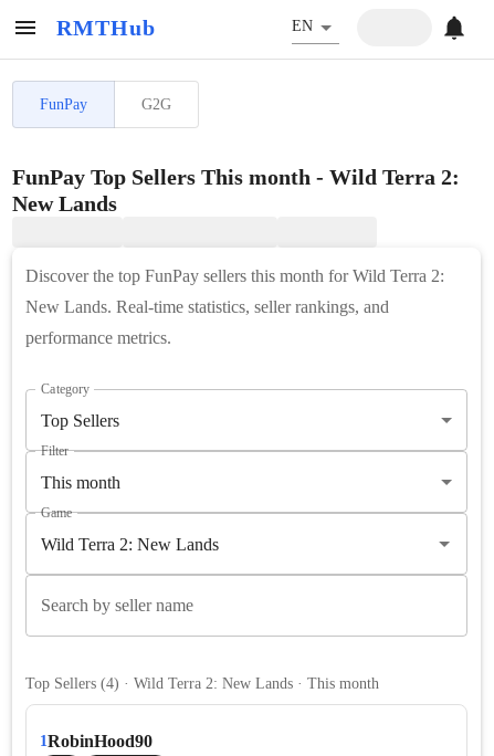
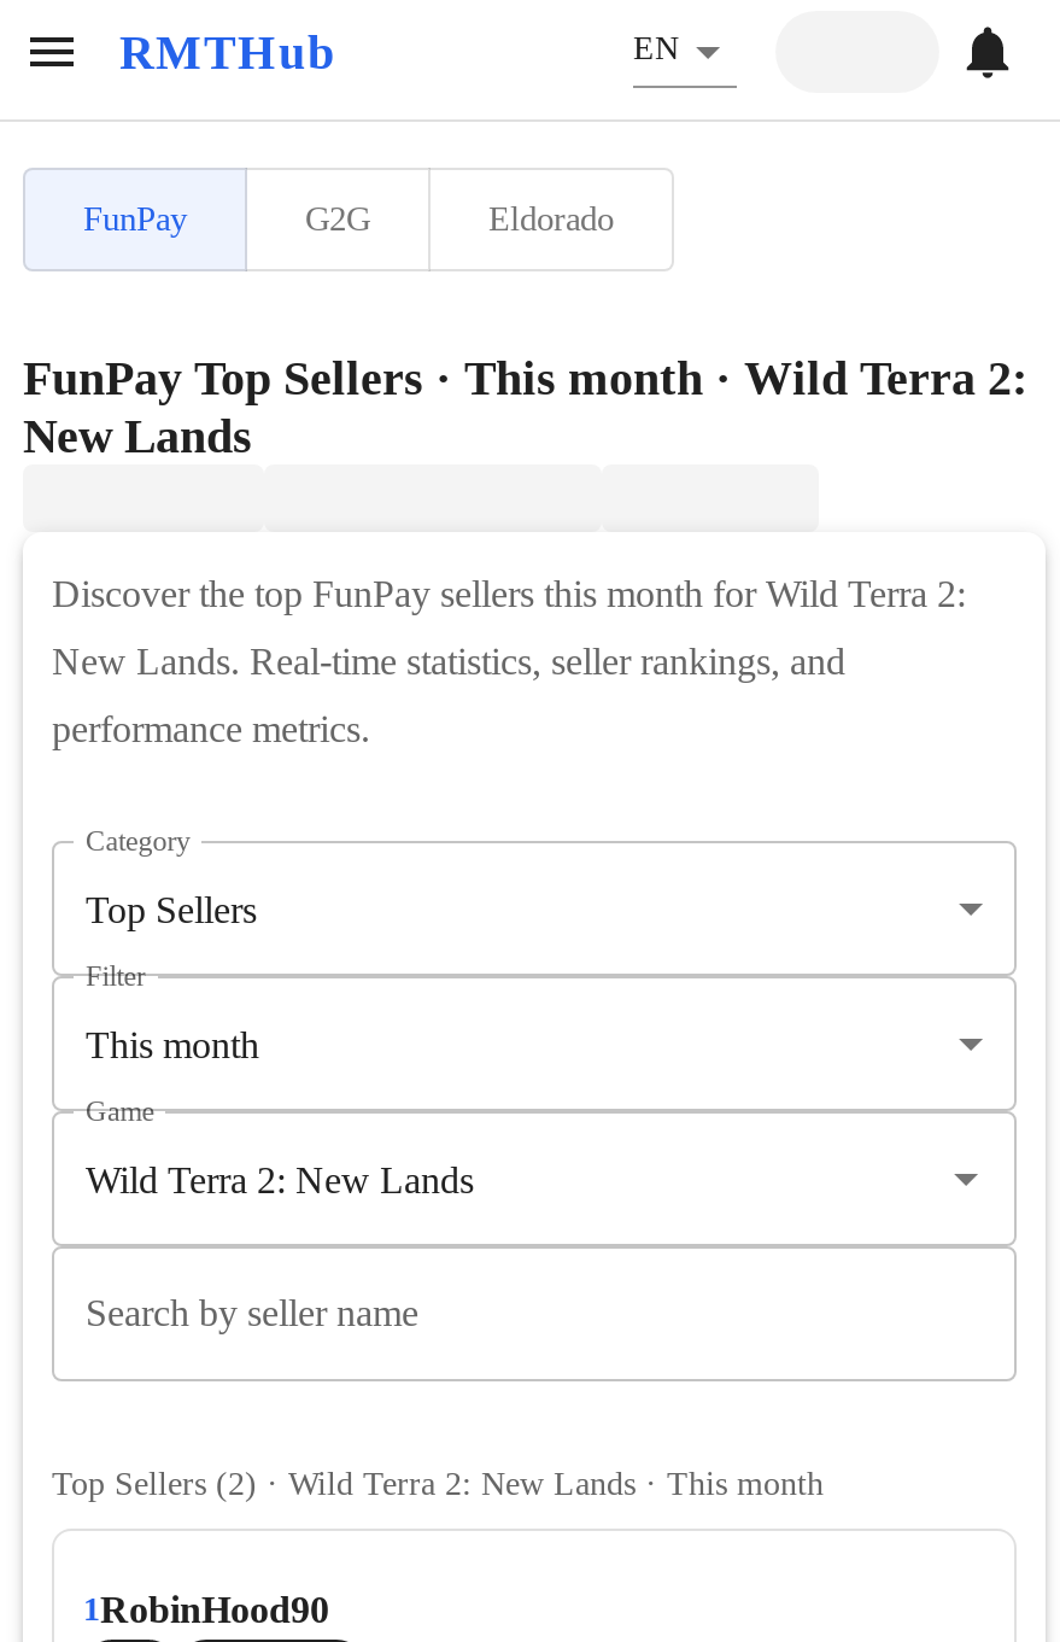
- FunPay Top Sellers This month - Wild Terra 2:
+ Eldorado
+ FunPay Top Sellers · This month · Wild Terra 2:

- Top Sellers (4) · Wild Terra 2: New Lands · This month
+ Top Sellers (2) · Wild Terra 2: New Lands · This month
